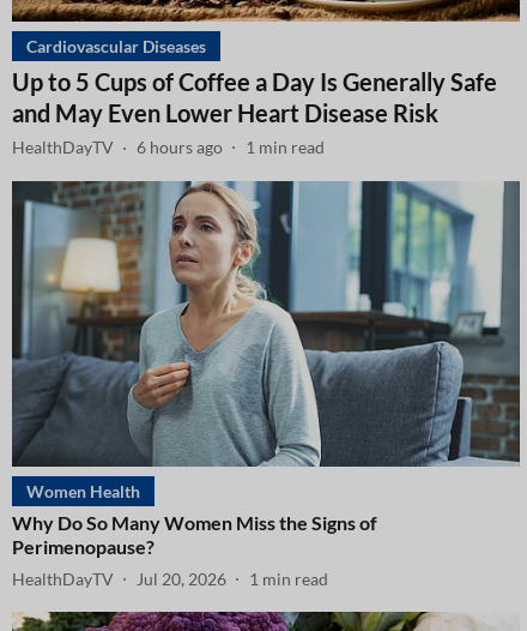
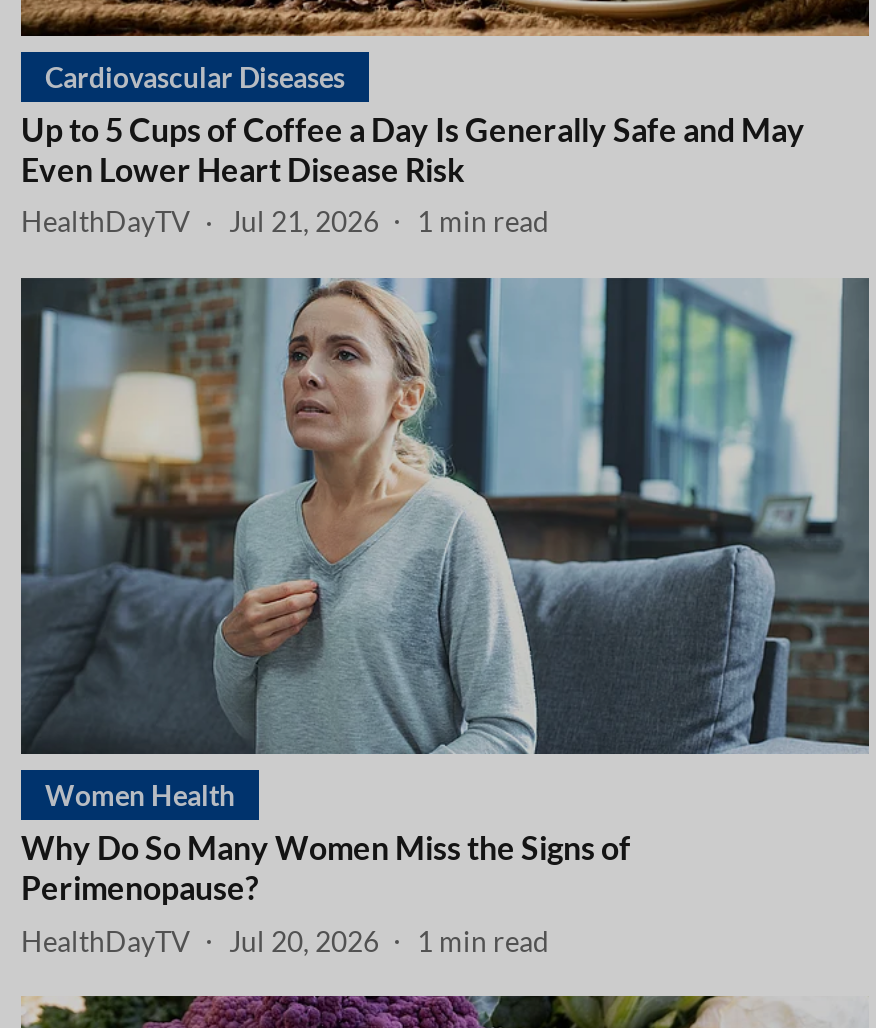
- HealthDayTV 6 hours ago 1 min read
+ HealthDayTV Jul 21, 2026 1 min read
